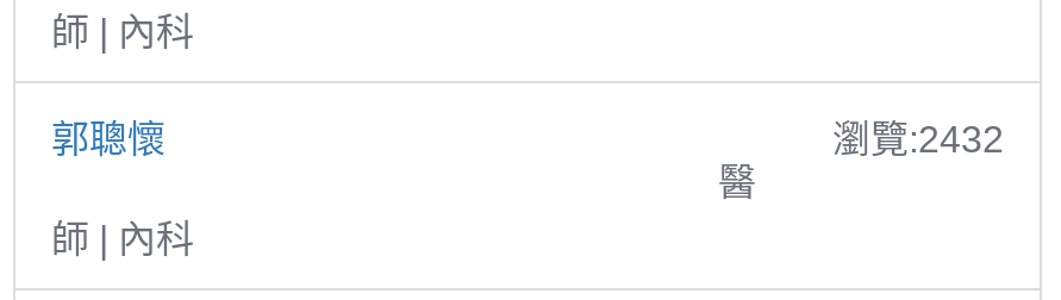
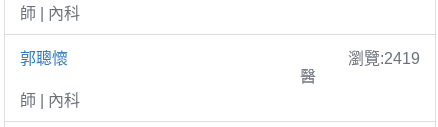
- 瀏覽:2432
+ 瀏覽:2419
